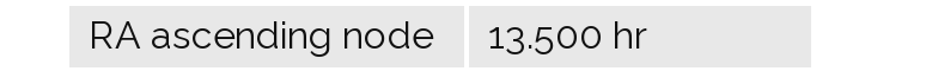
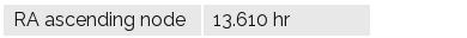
- RA ascending node 13.500 hr
+ RA ascending node 13.610 hr
